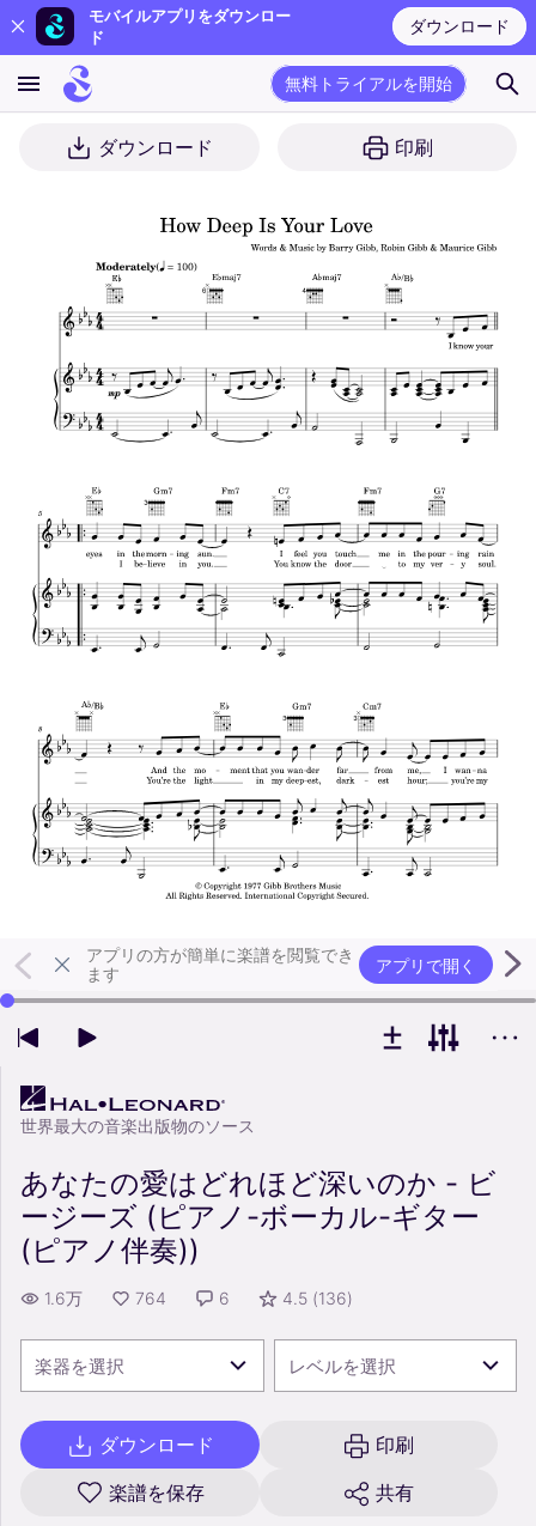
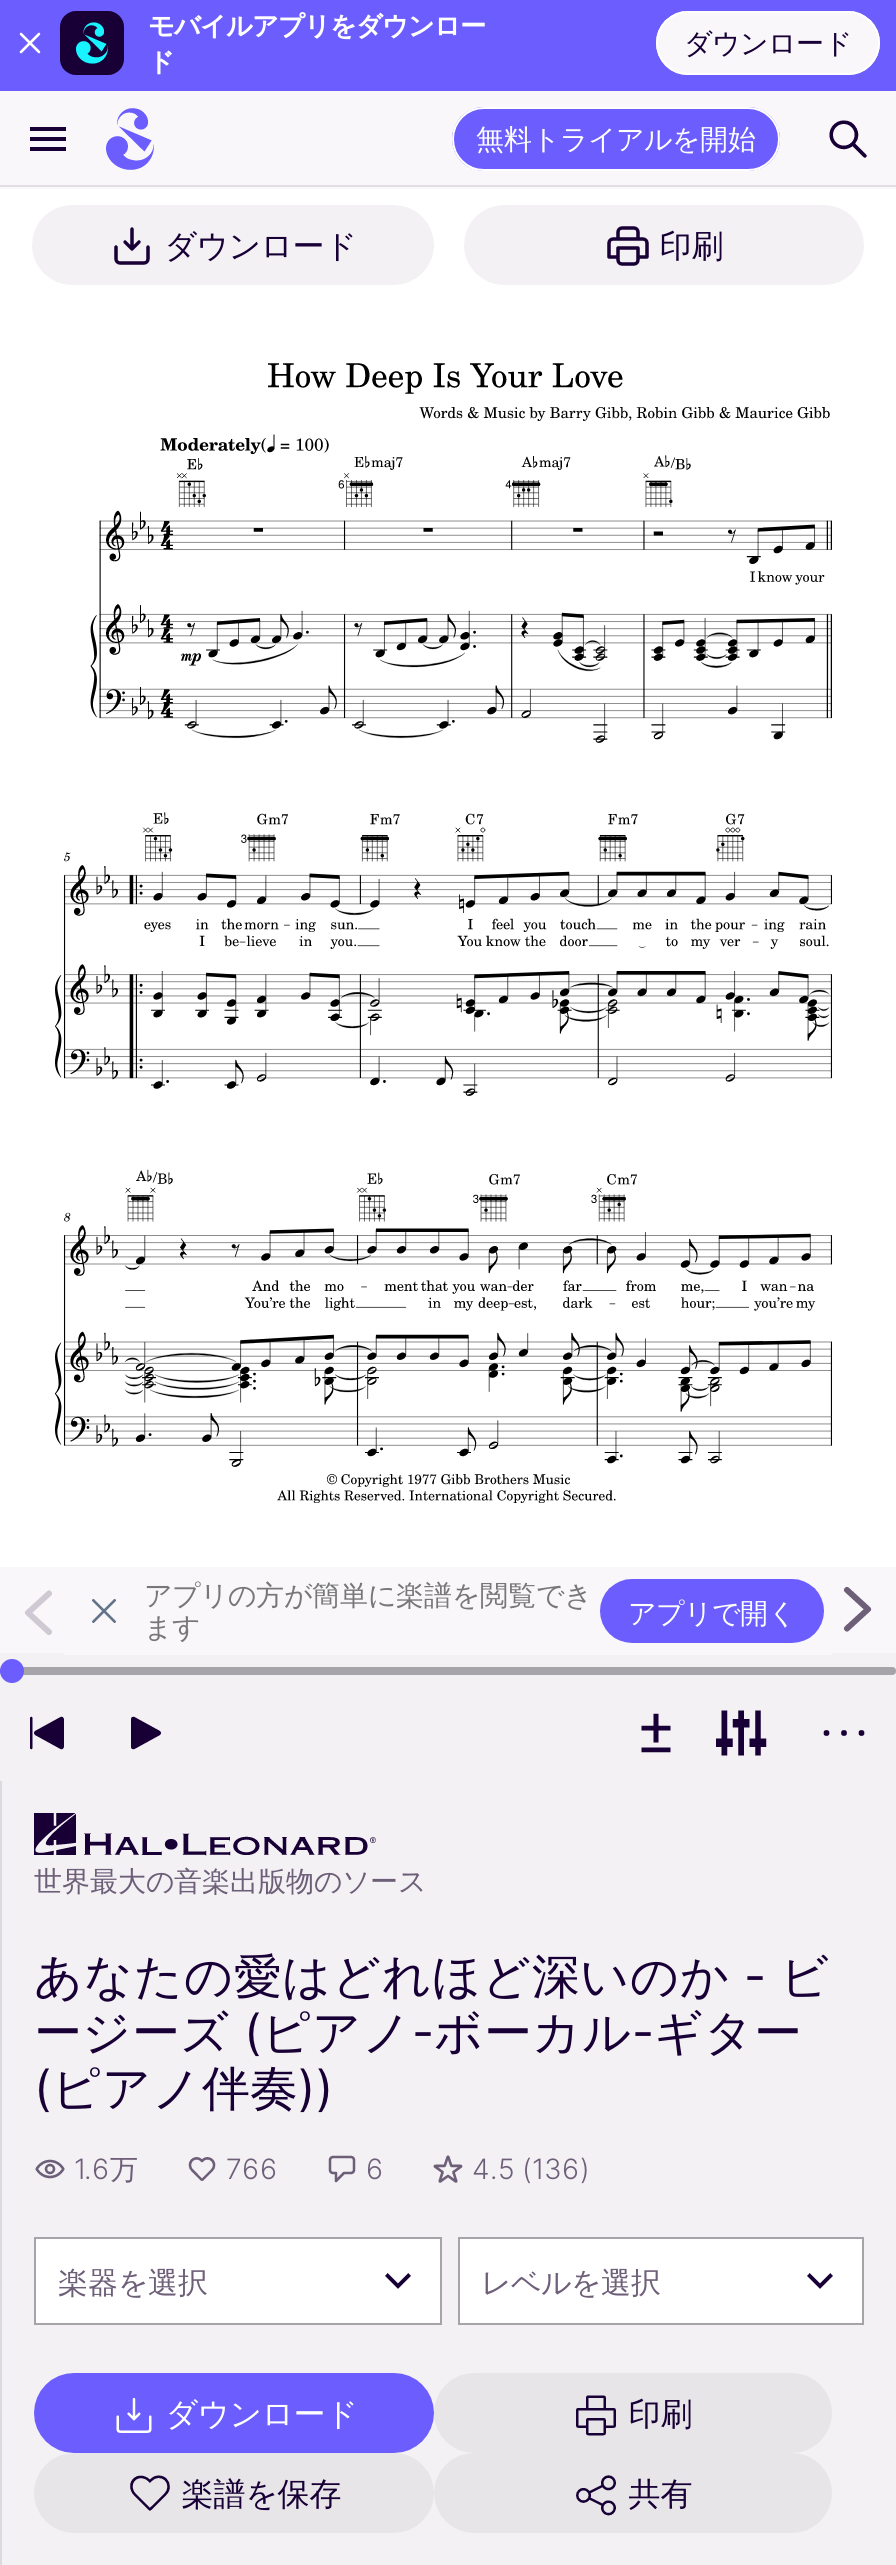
- 764
+ 766
